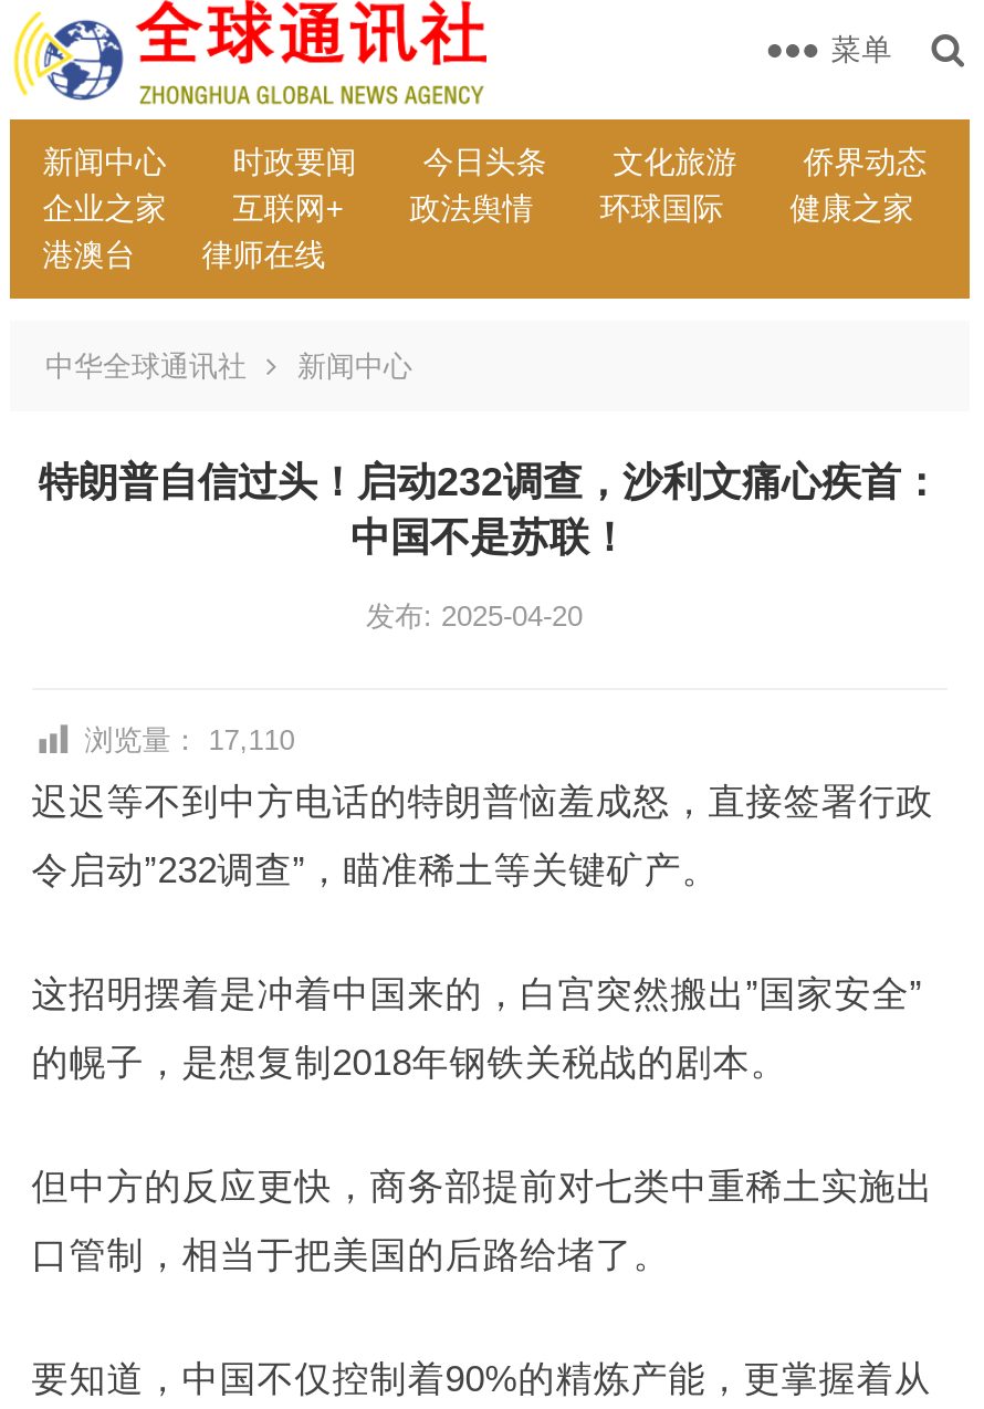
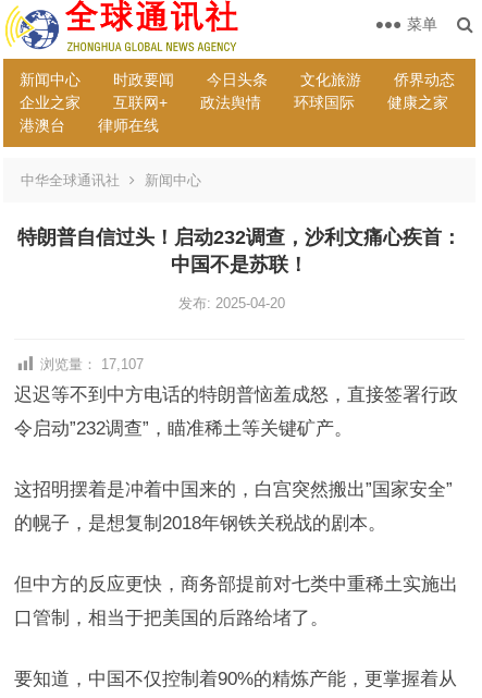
- 浏览量： 17,110
+ 浏览量： 17,107
